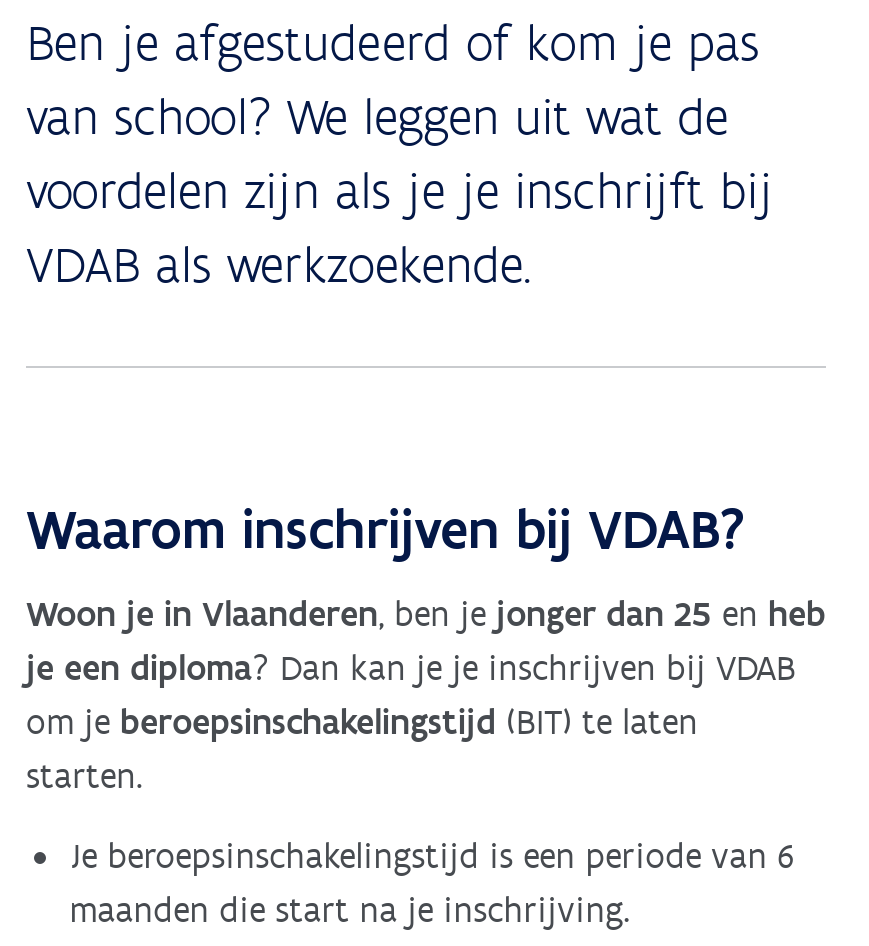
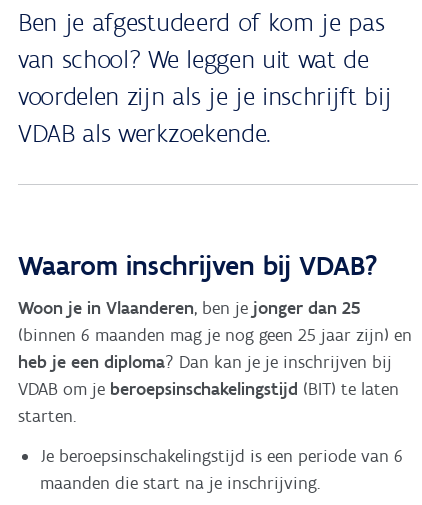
- Woon je in Vlaanderen, ben je jonger dan 25 en heb
- je een diploma? Dan kan je je inschrijven bij VDAB
- om je beroepsinschakelingstijd (BIT) te laten
+ Woon je in Vlaanderen, ben je jonger dan 25
+ (binnen 6 maanden mag je nog geen 25 jaar zijn) en
+ heb je een diploma? Dan kan je je inschrijven bij
+ VDAB om je beroepsinschakelingstijd (BIT) te laten
